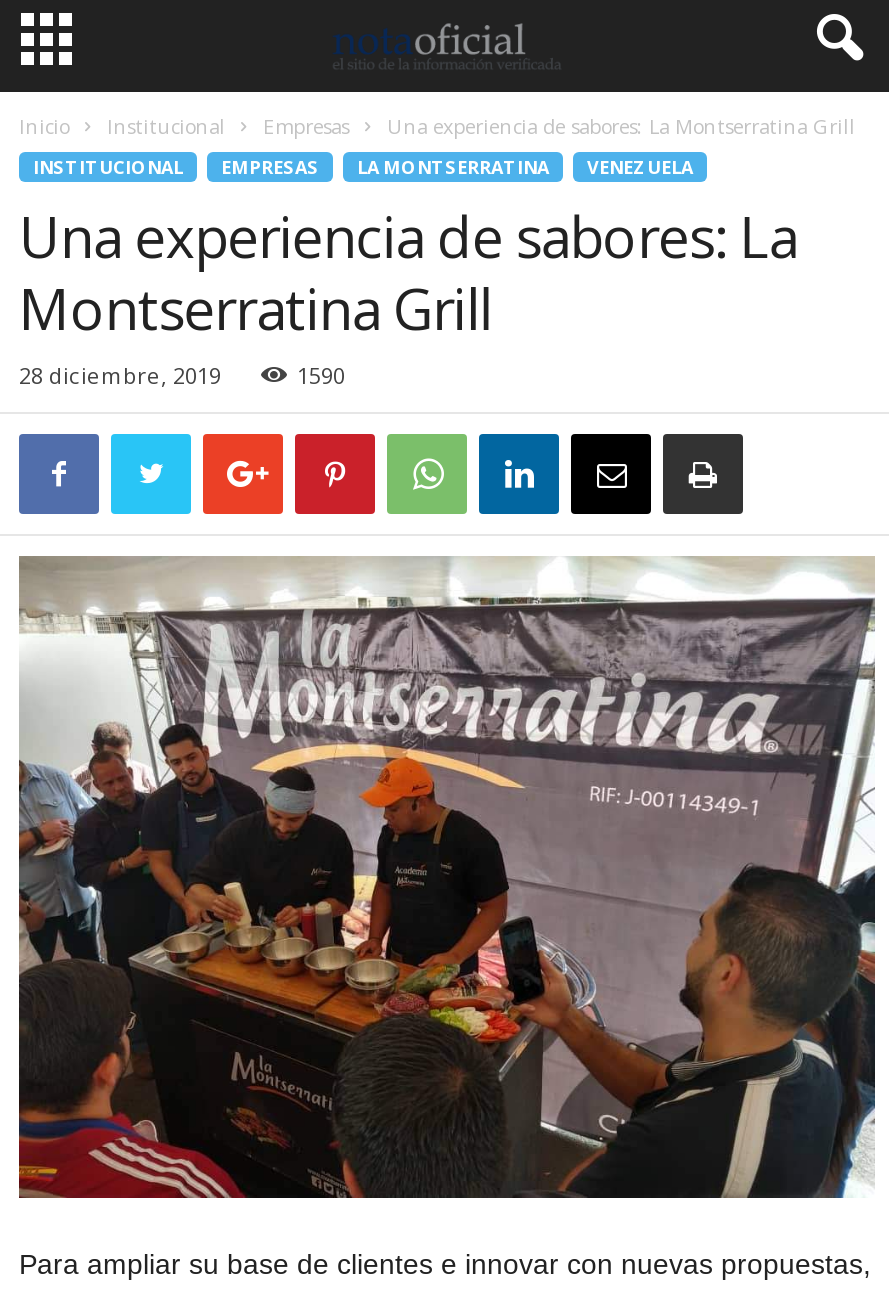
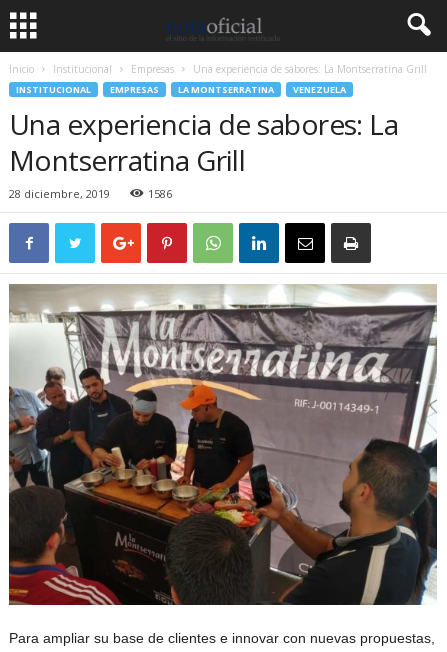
- 1590
+ 1586
